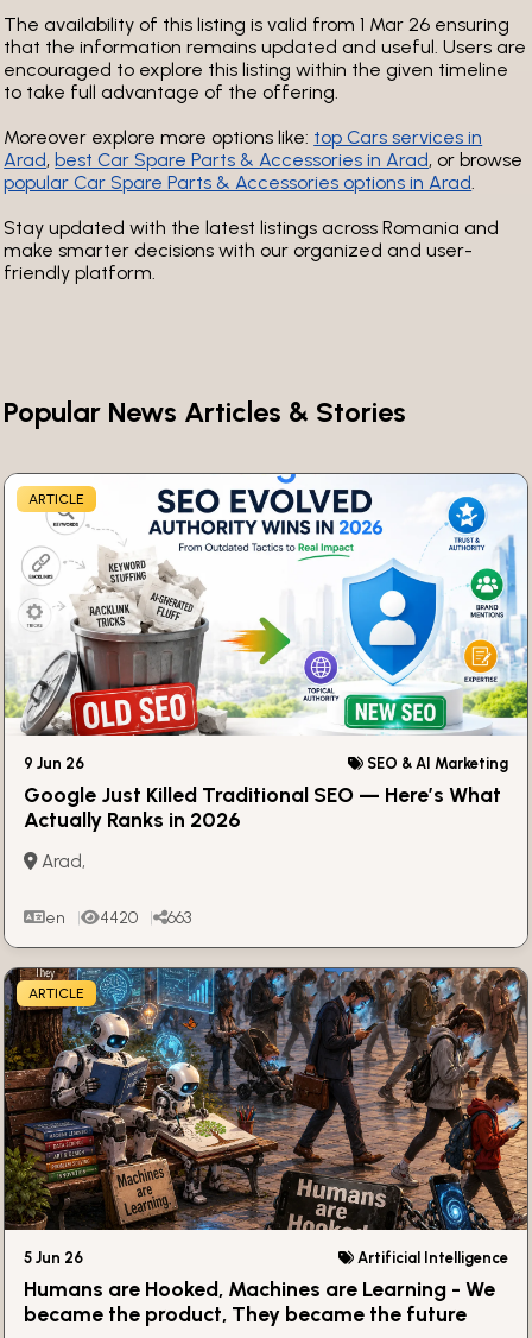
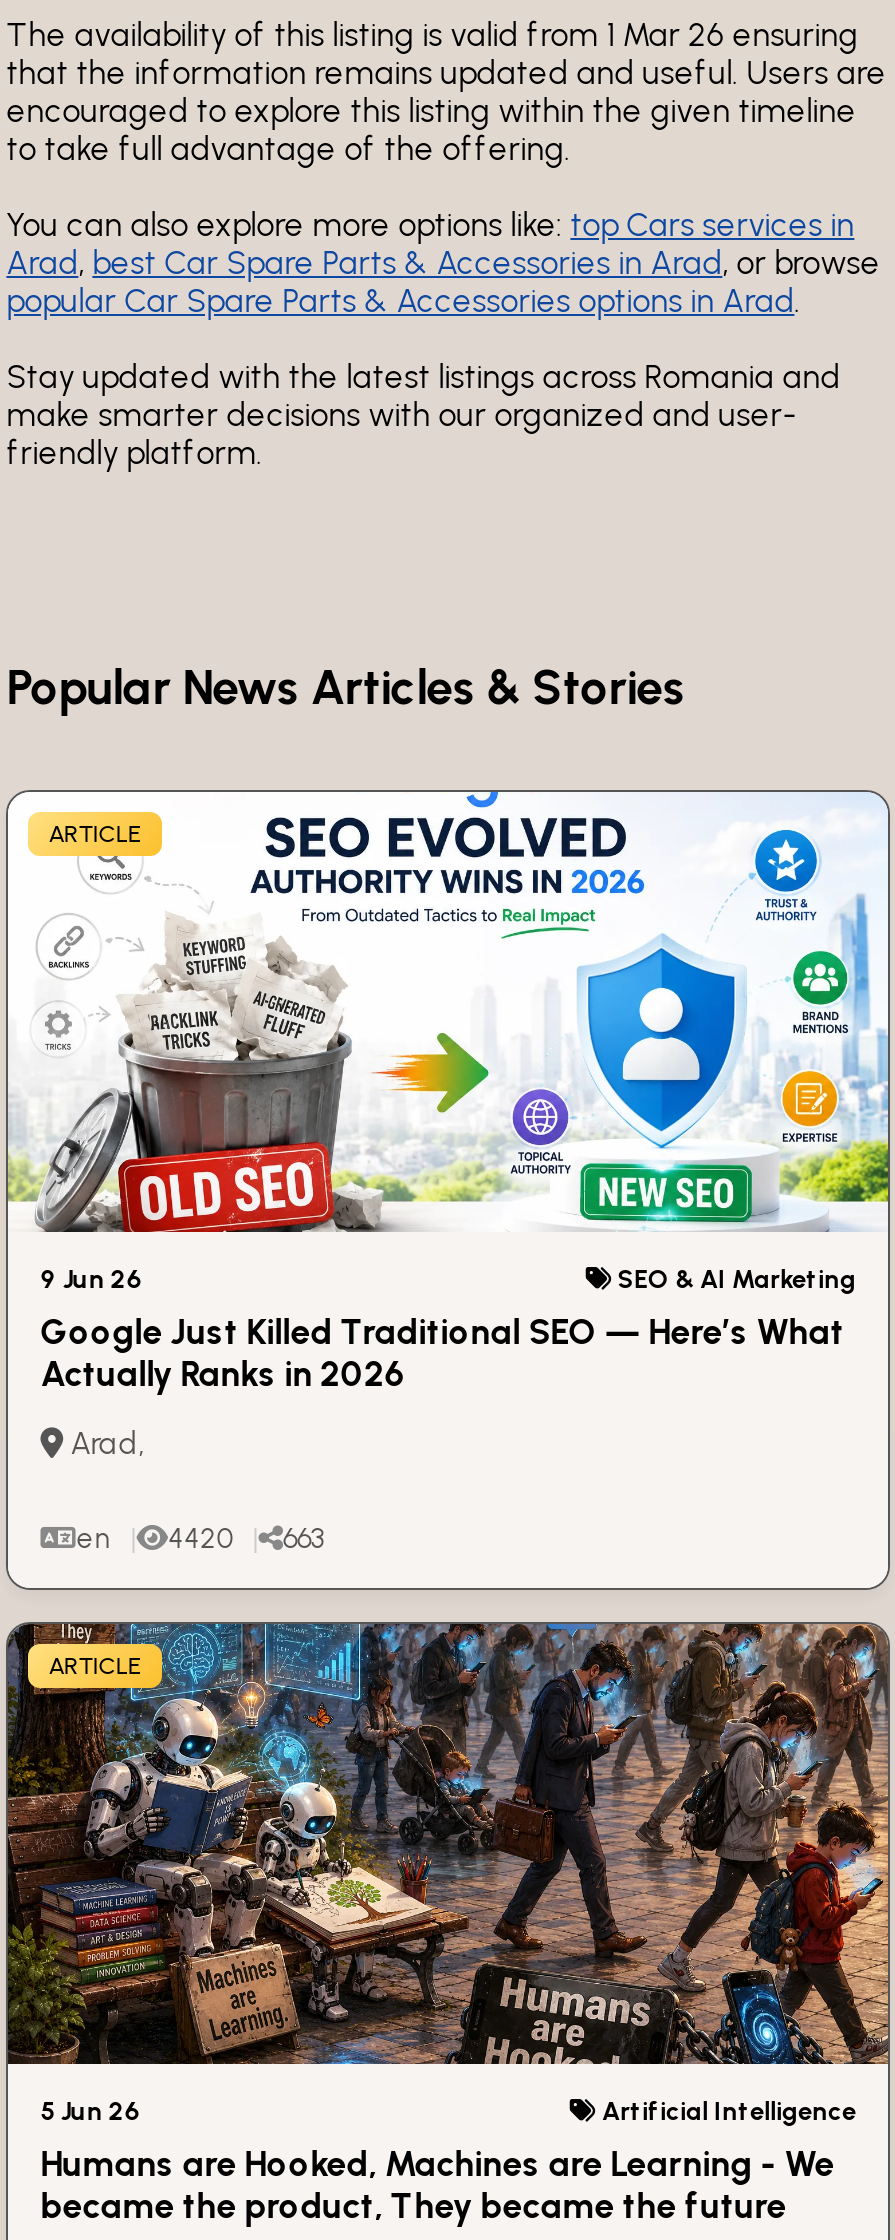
- Moreover explore more options like: top Cars services in
+ You can also explore more options like: top Cars services in
